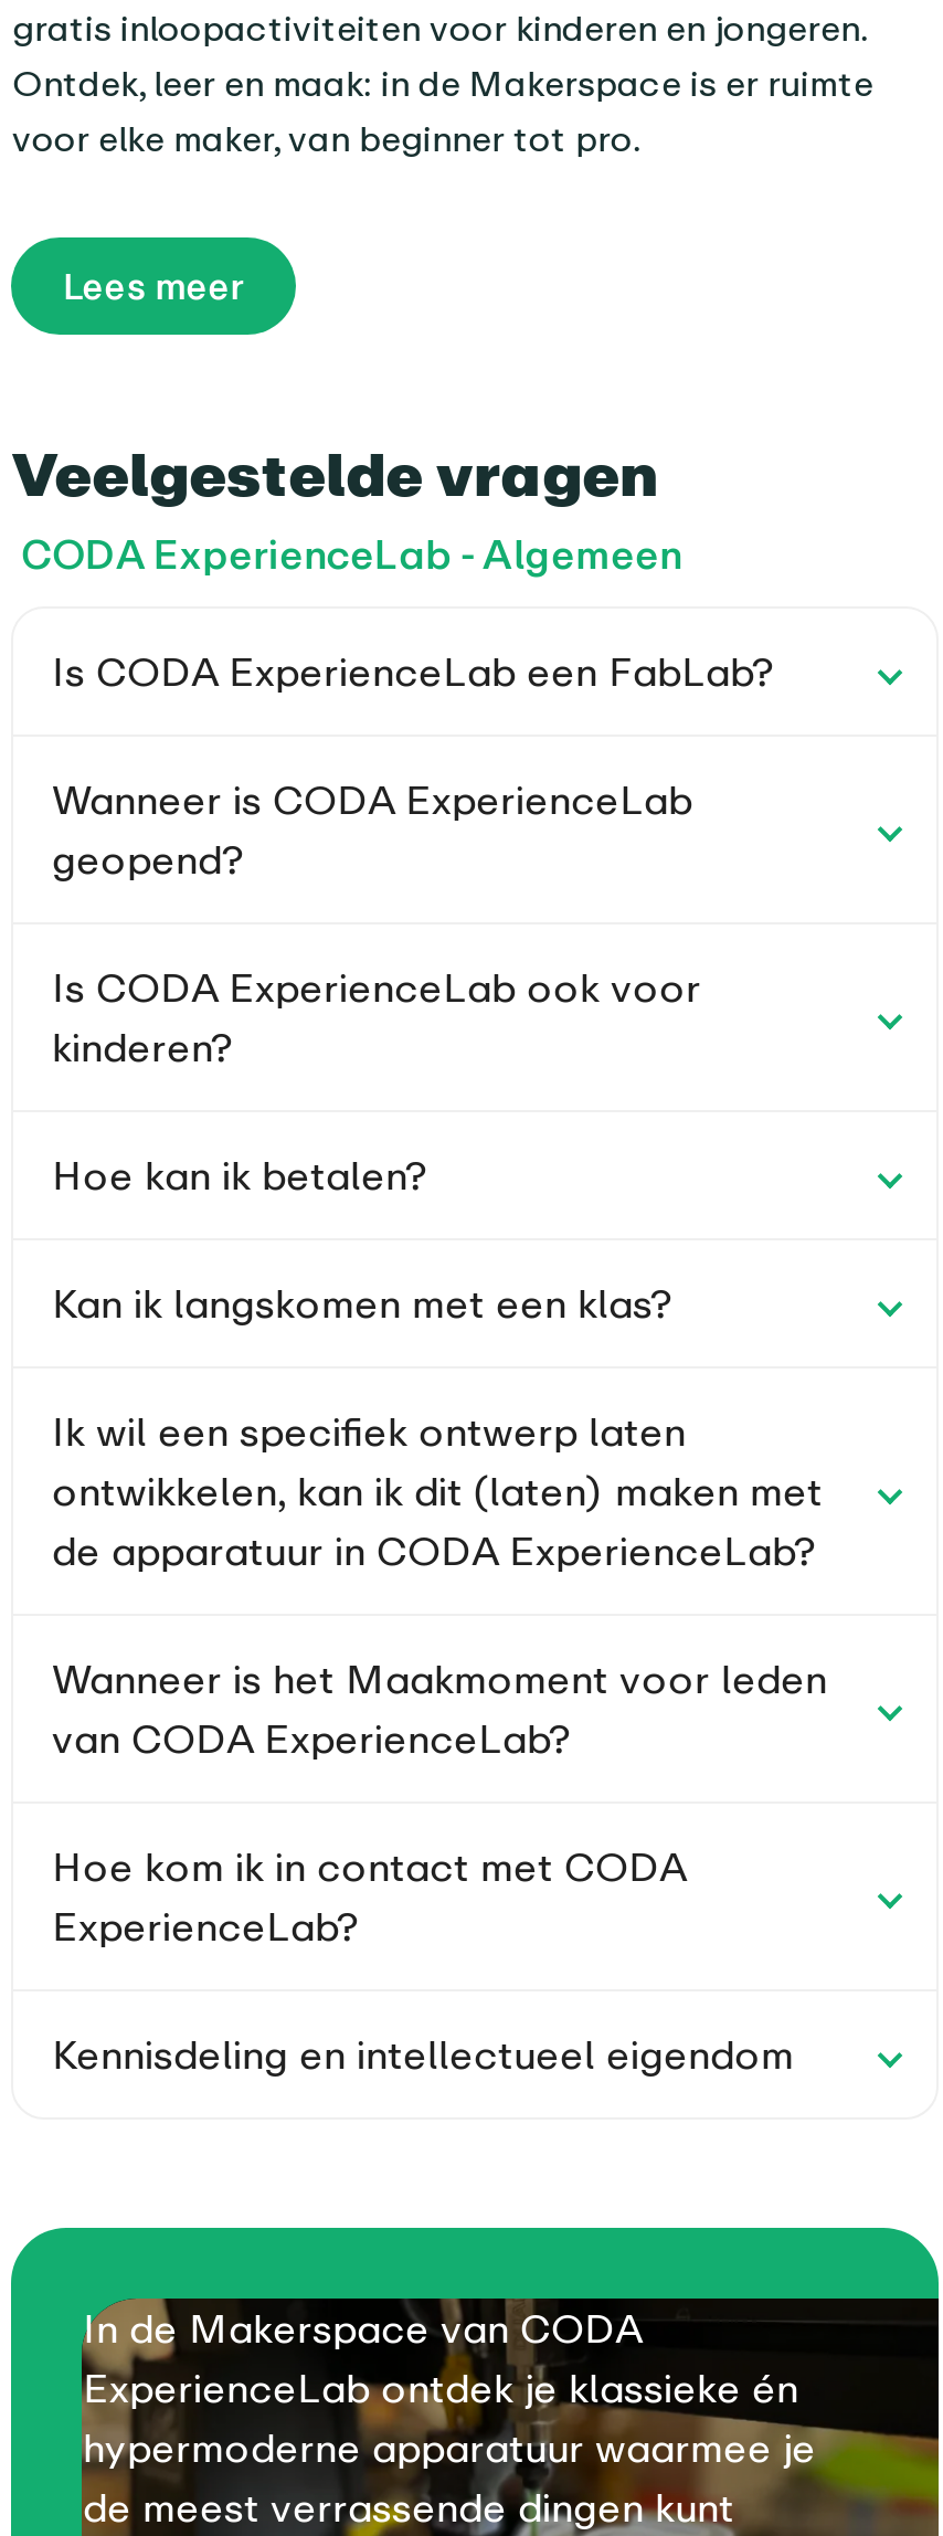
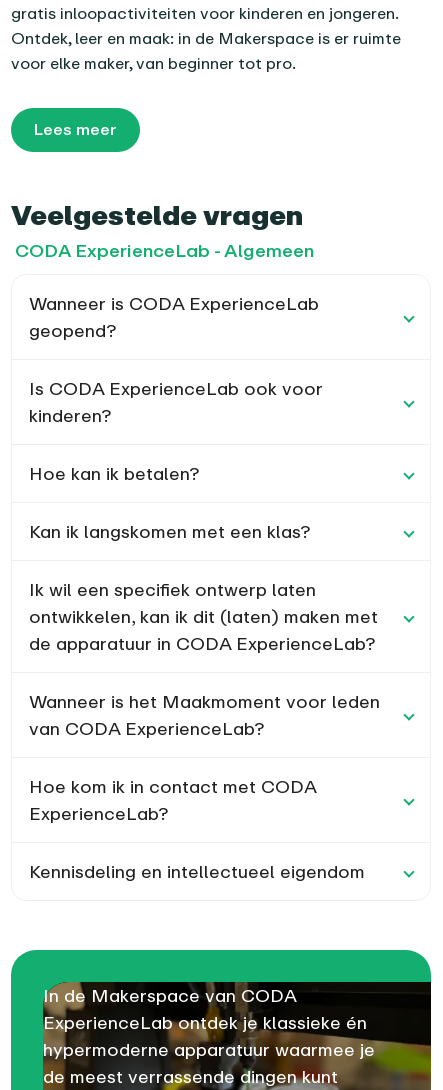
- Is CODA ExperienceLab een FabLab?
